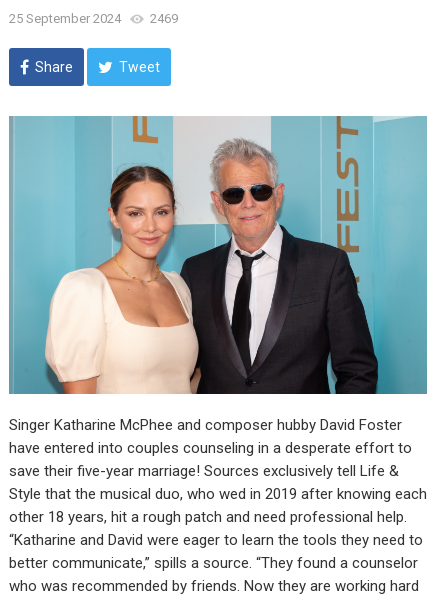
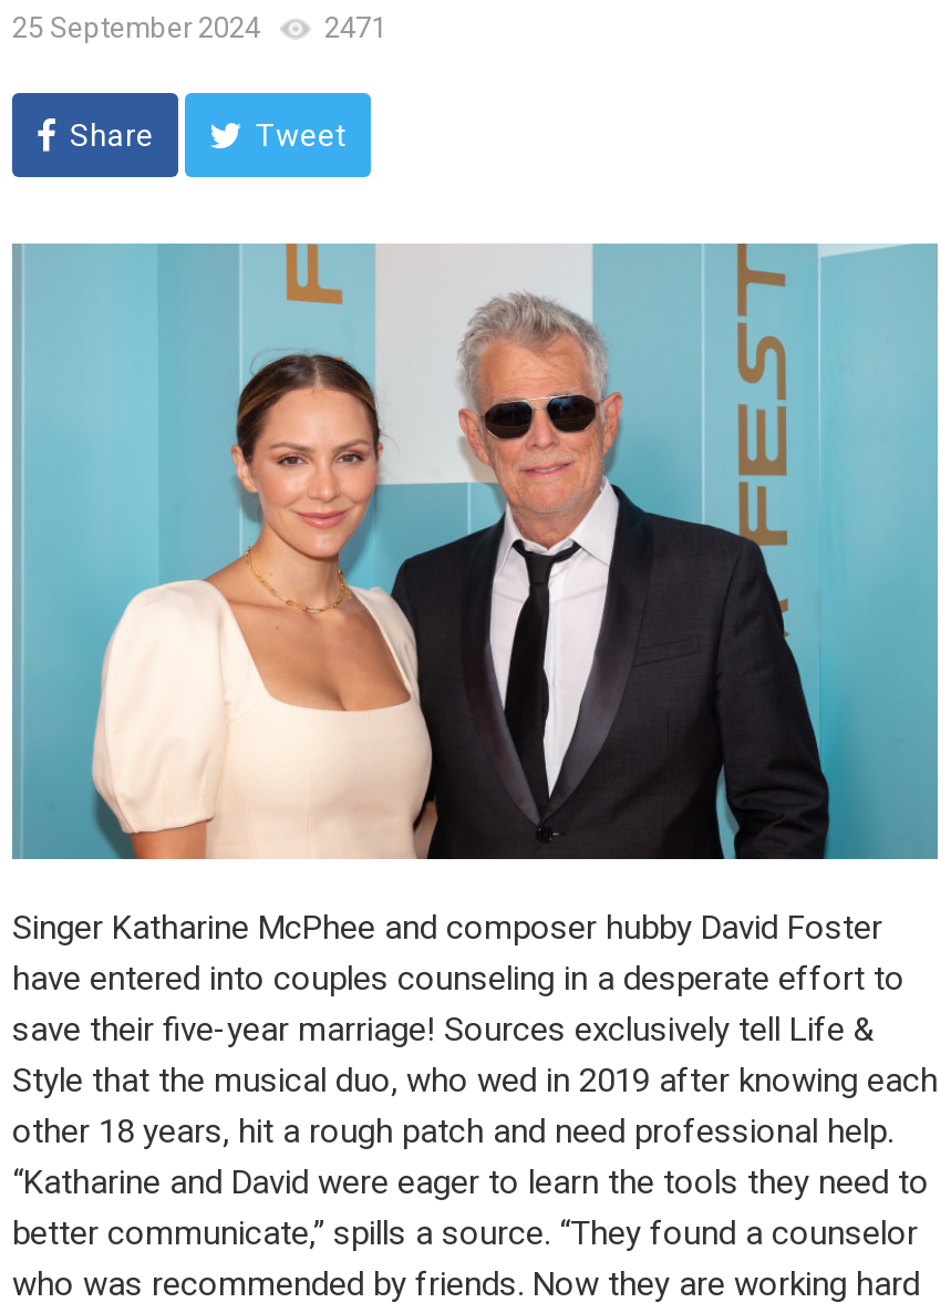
- 25 September 2024 2469
+ 25 September 2024 2471
